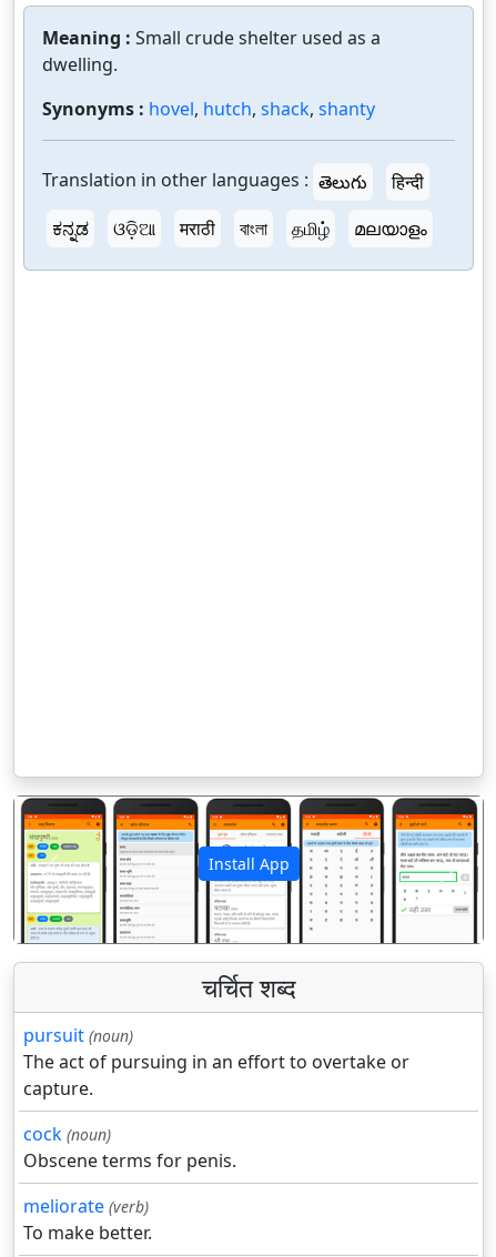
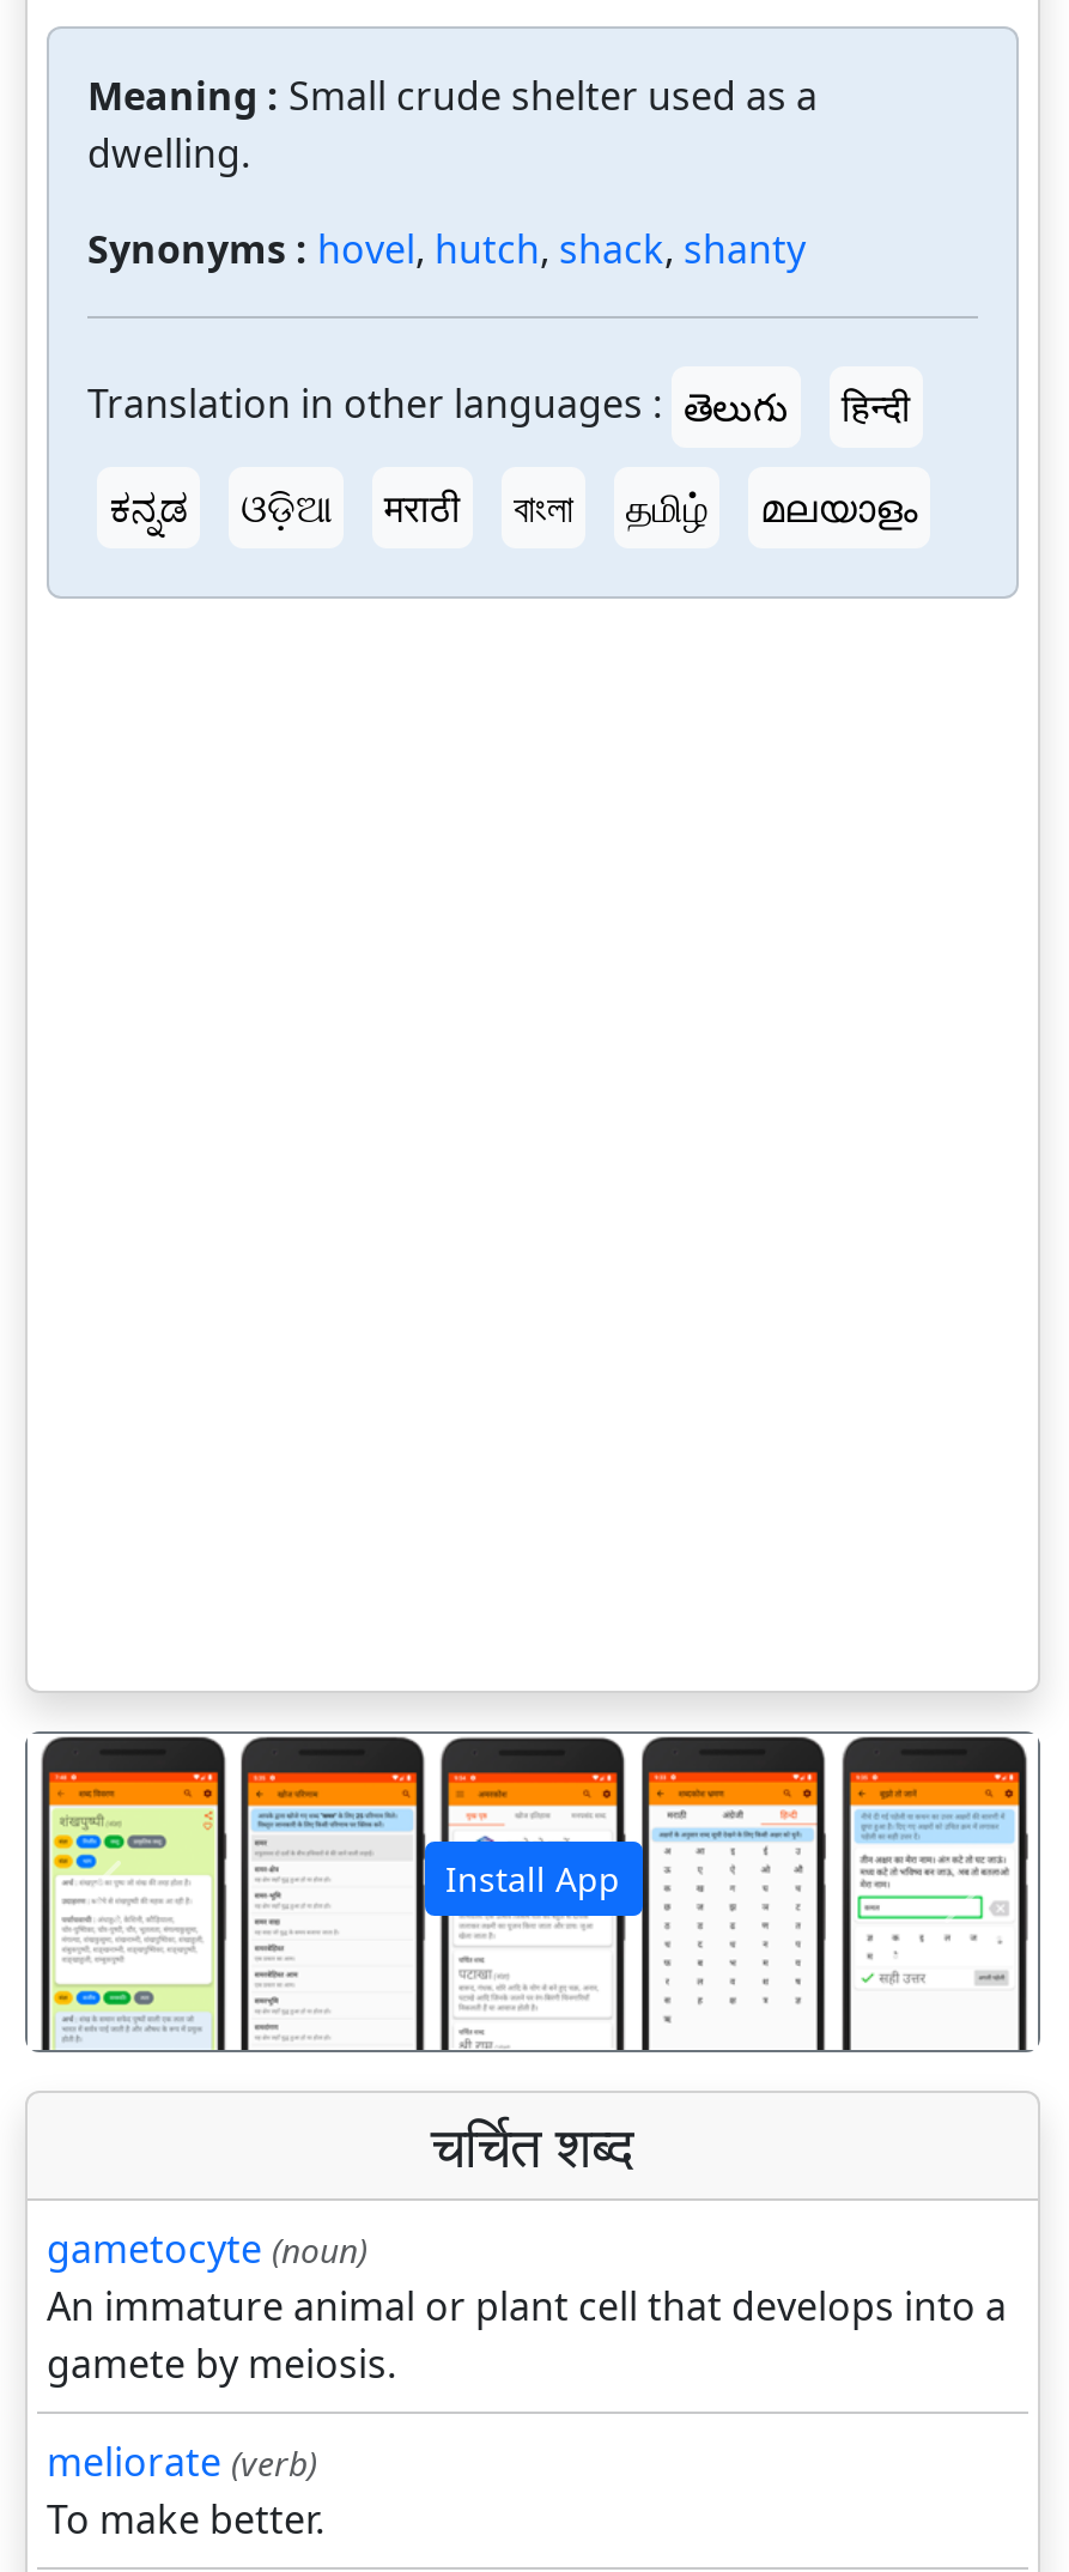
- pursuit (noun)
- The act of pursuing in an effort to overtake or
- capture.
- cock (noun)
- Obscene terms for penis.
+ gametocyte (noun)
+ An immature animal or plant cell that develops into a
+ gamete by meiosis.
